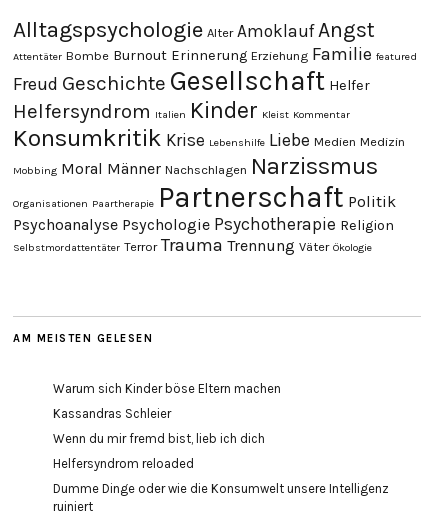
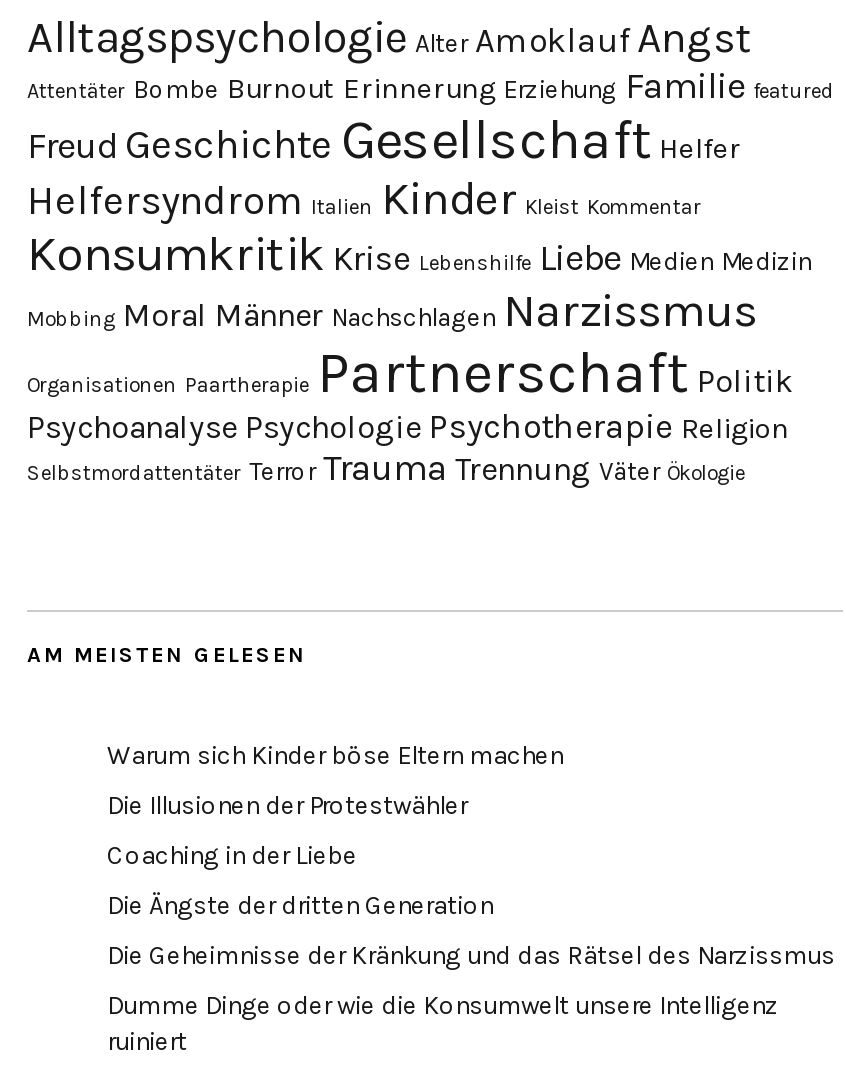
- Kassandras Schleier
- Wenn du mir fremd bist, lieb ich dich
- Helfersyndrom reloaded
+ Die Illusionen der Protestwähler
+ Coaching in der Liebe
+ Die Ängste der dritten Generation
+ Die Geheimnisse der Kränkung und das Rätsel des Narzissmus
